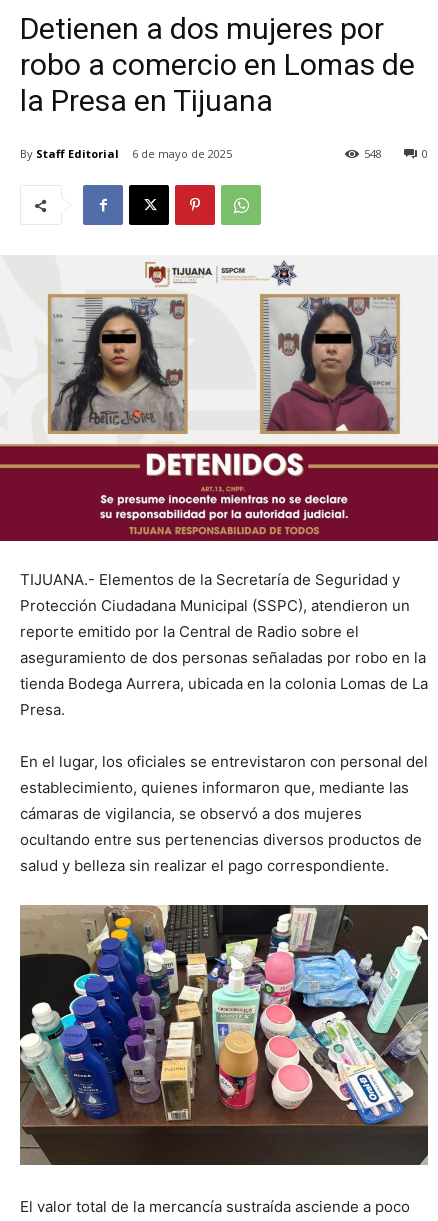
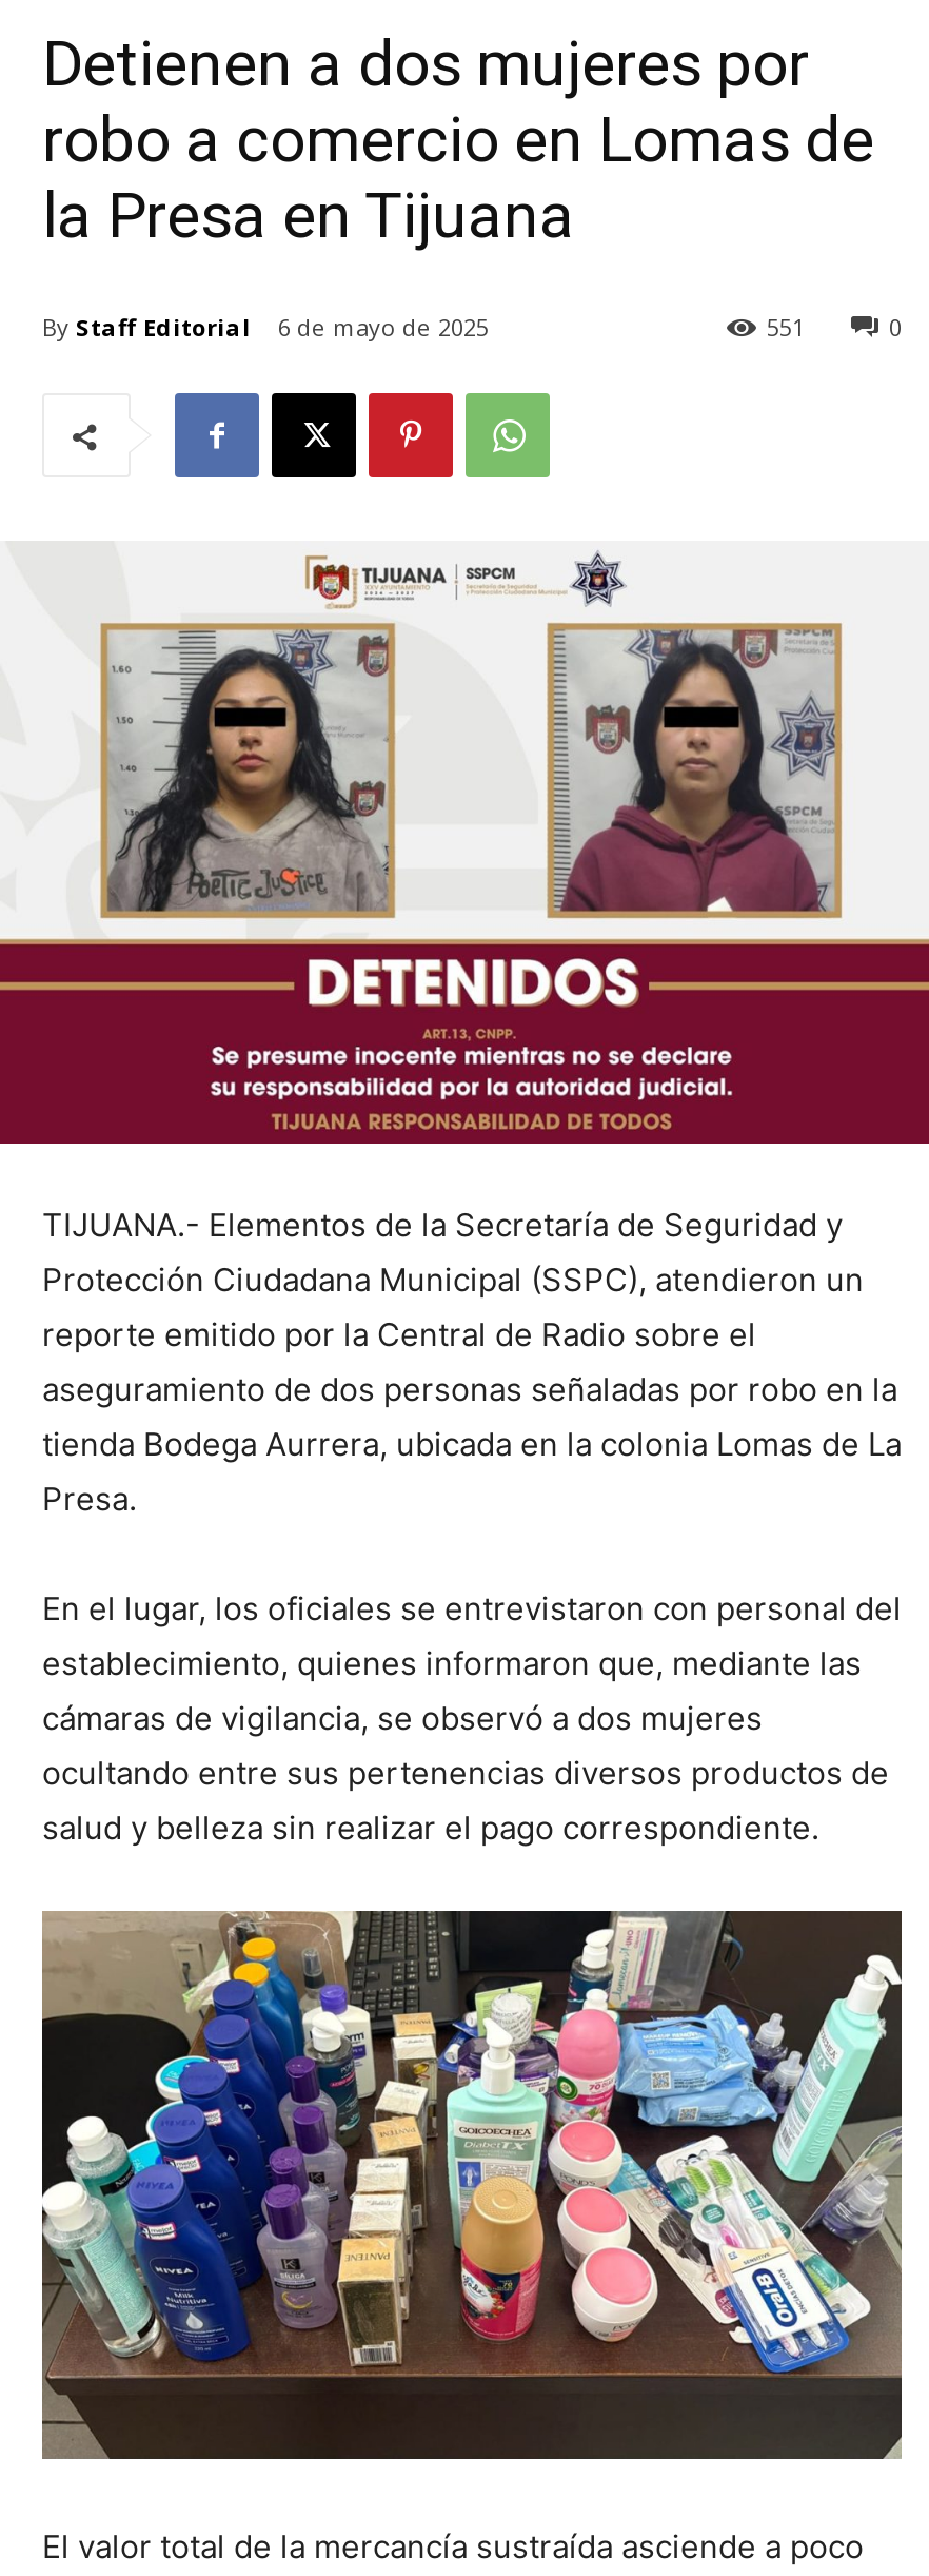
- 548
+ 551
